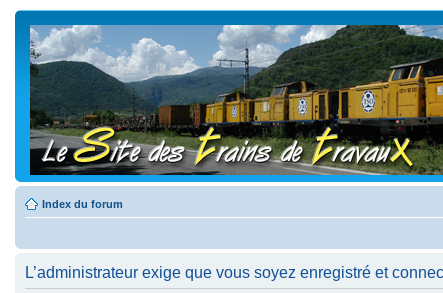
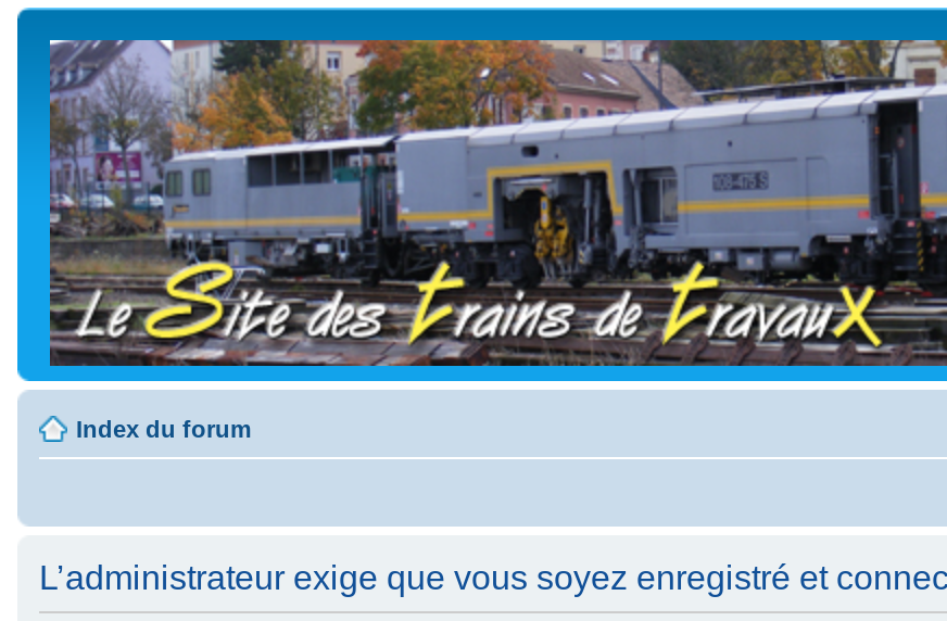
- [image]
+ [image]
